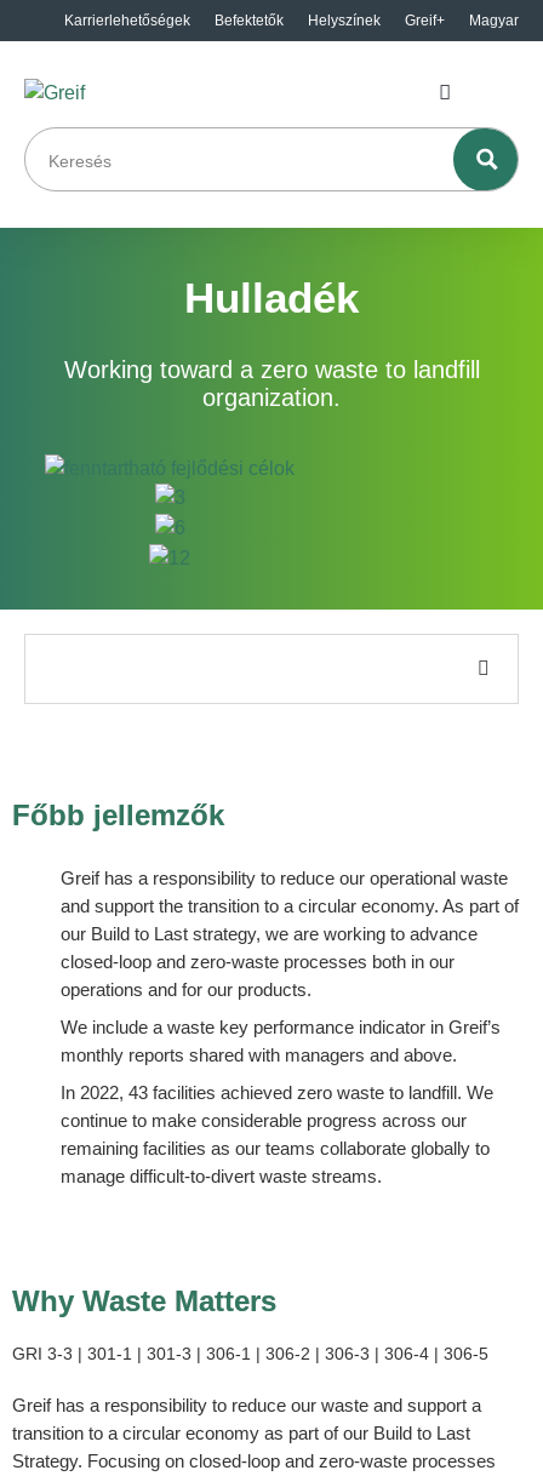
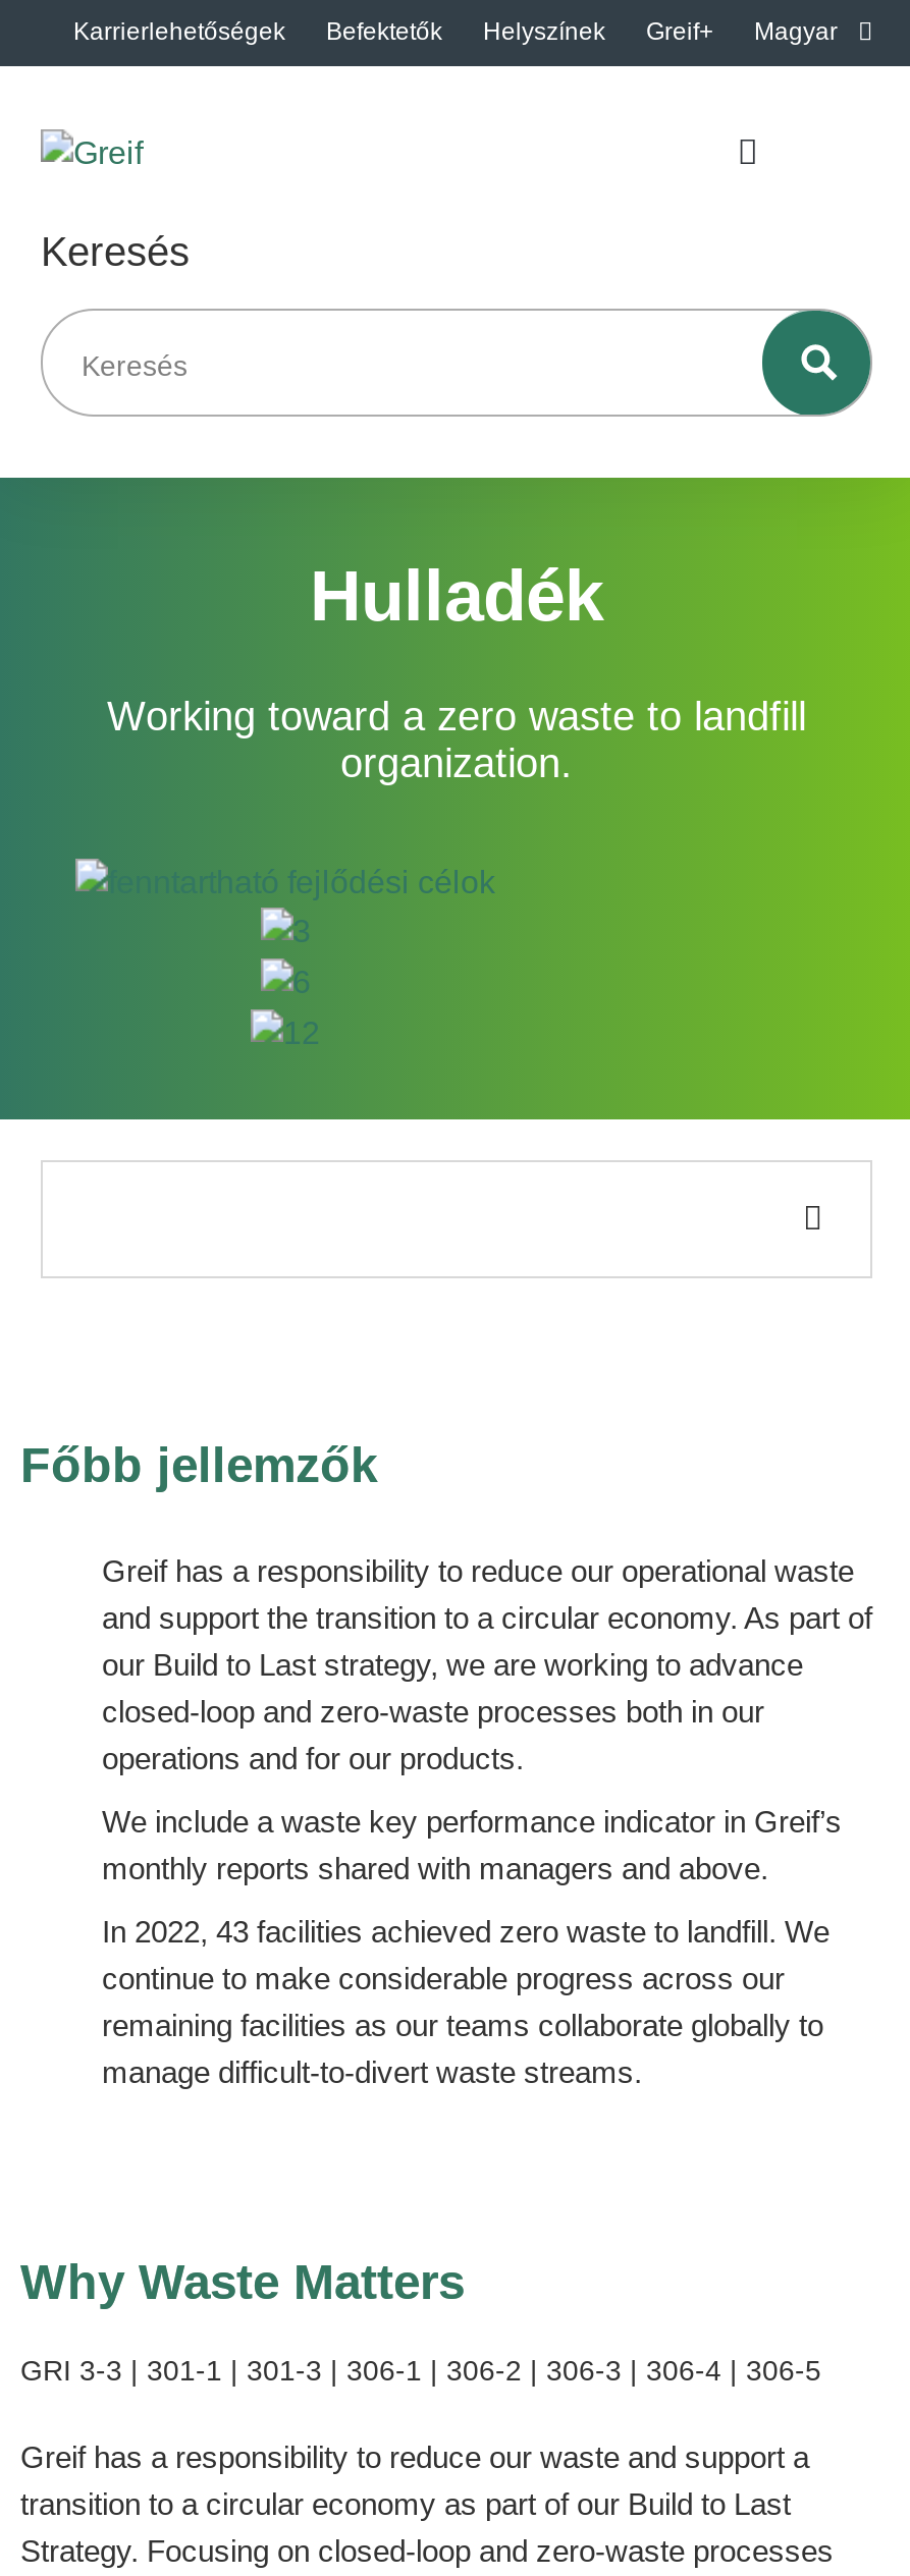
+ Keresés
